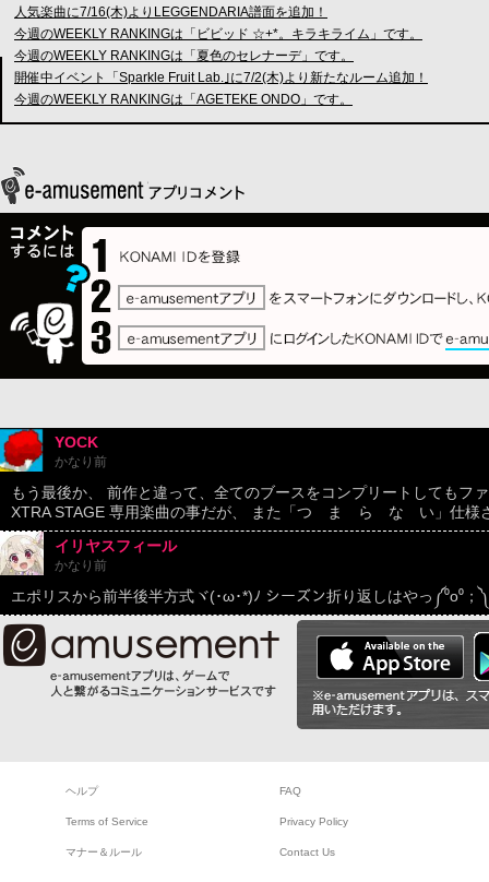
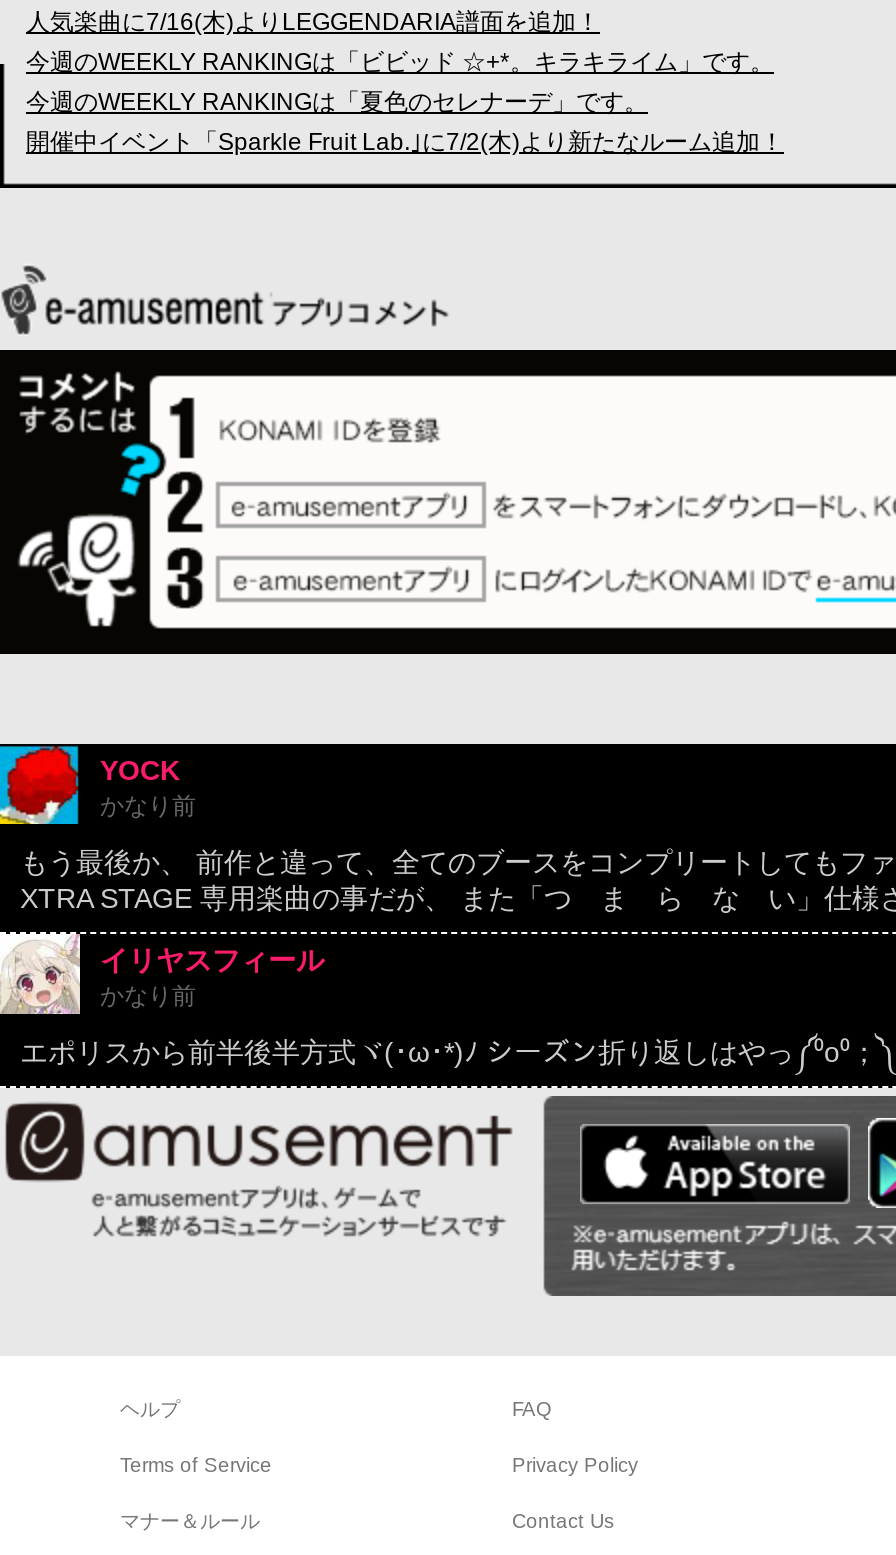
- 今週のWEEKLY RANKINGは「AGETEKE ONDO」です。
